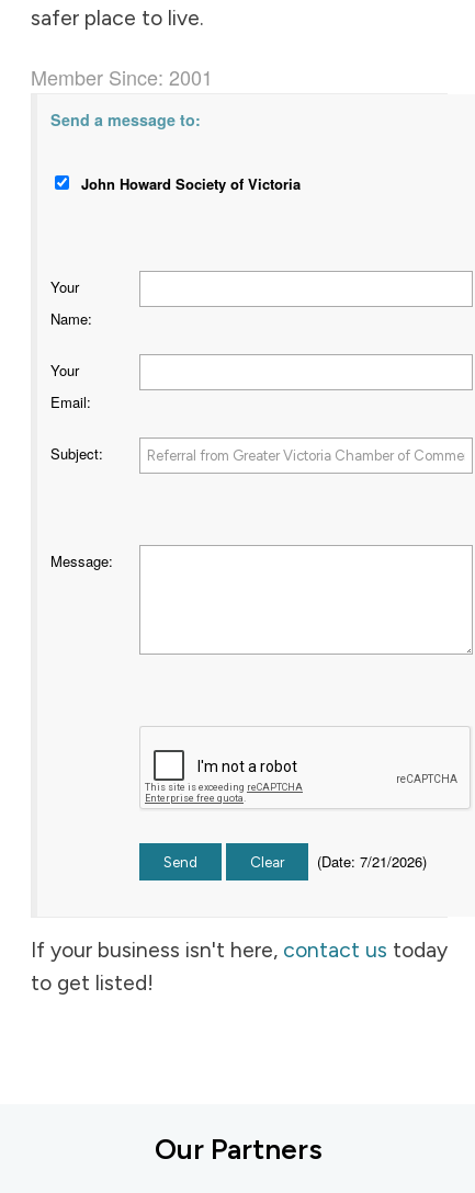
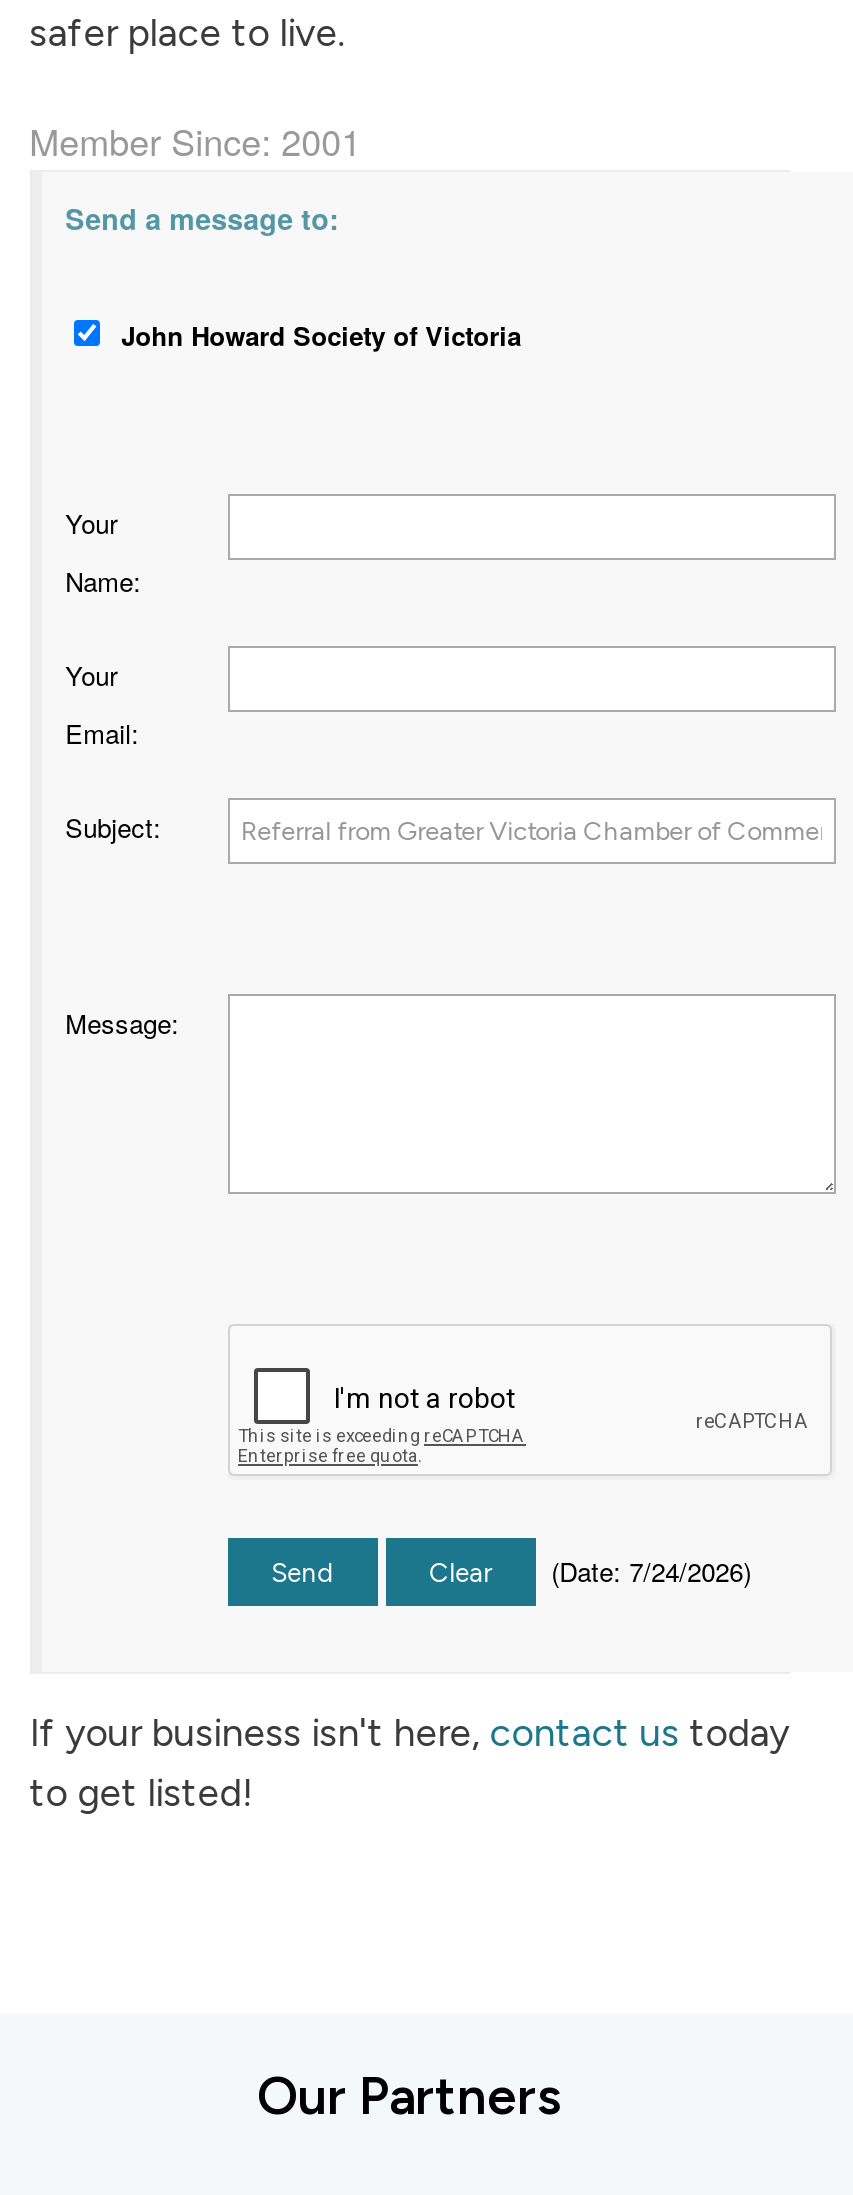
- (Date: 7/21/2026)
+ (Date: 7/24/2026)
